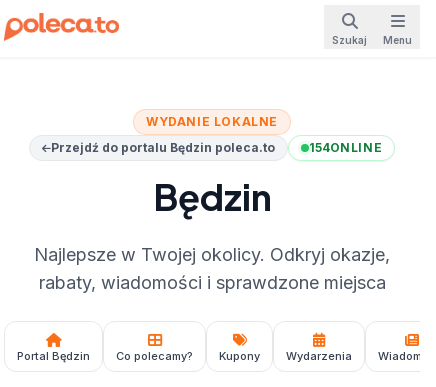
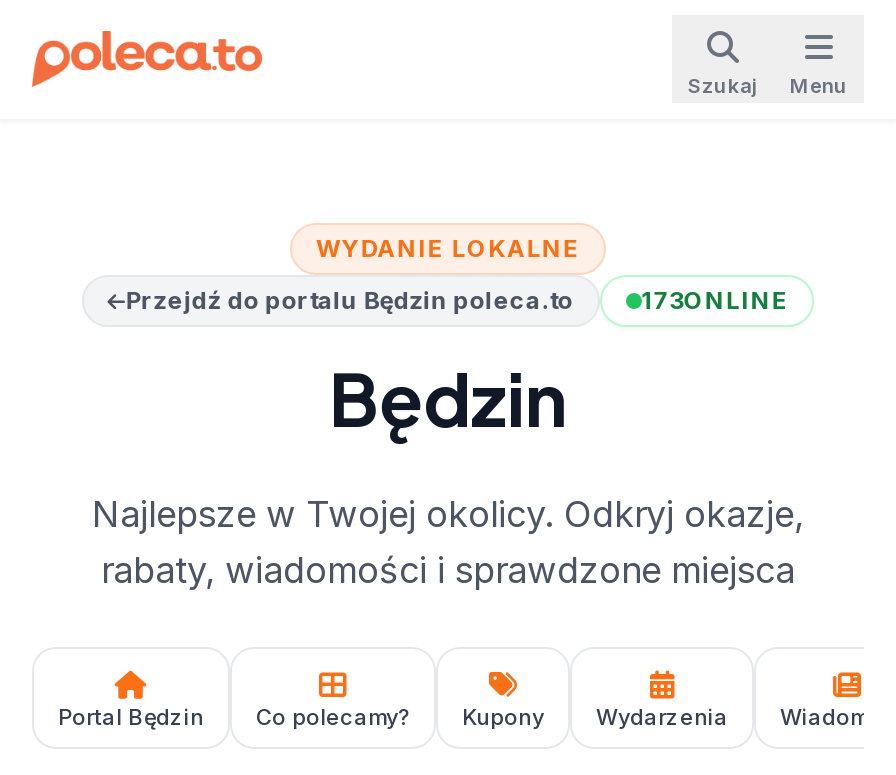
- 154ONLINE
+ 173ONLINE
